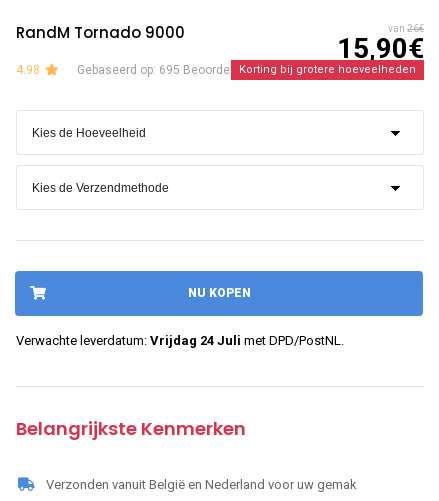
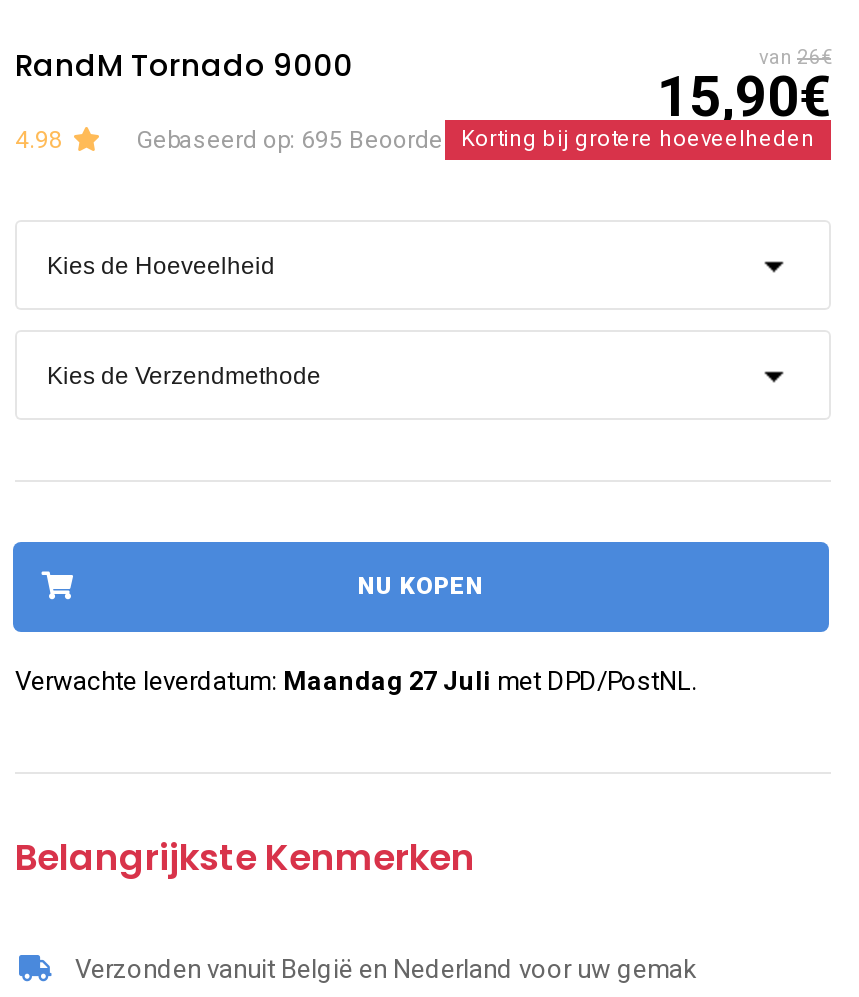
- Verwachte leverdatum: Vrijdag 24 Juli met DPD/PostNL.
+ Verwachte leverdatum: Maandag 27 Juli met DPD/PostNL.
